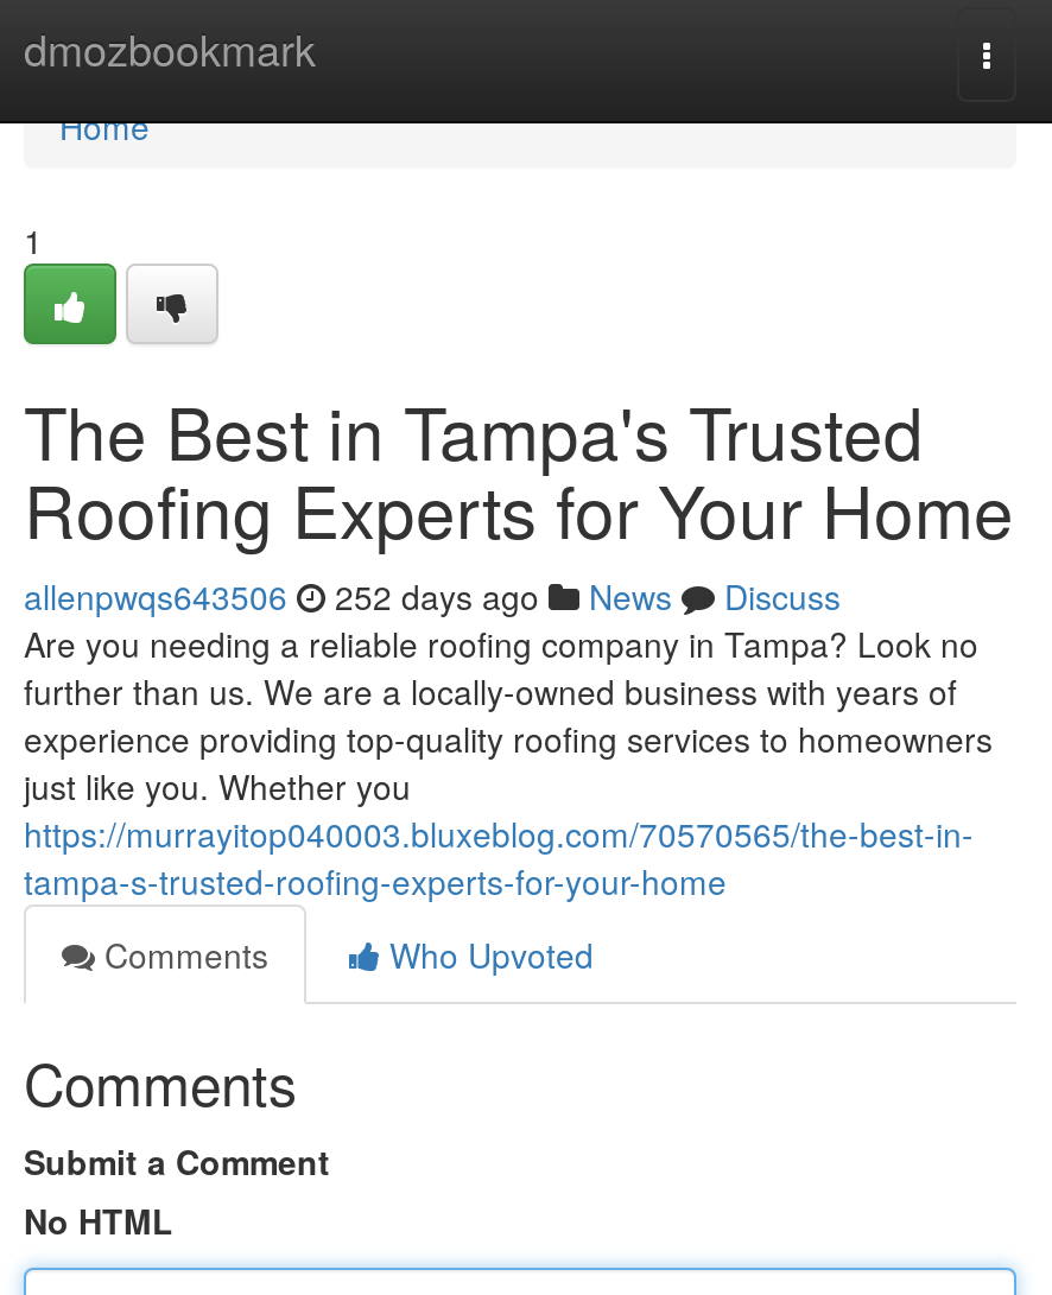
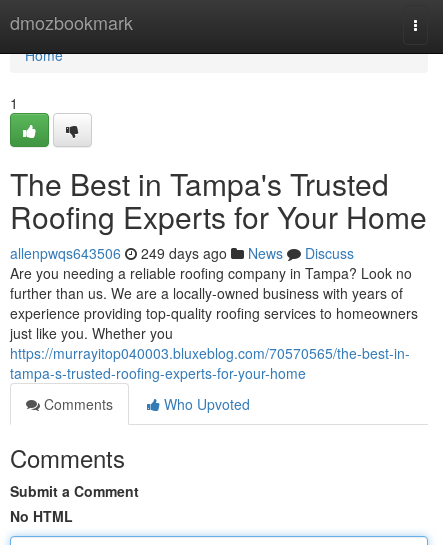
- allenpwqs643506 252 days ago News Discuss
+ allenpwqs643506 249 days ago News Discuss
